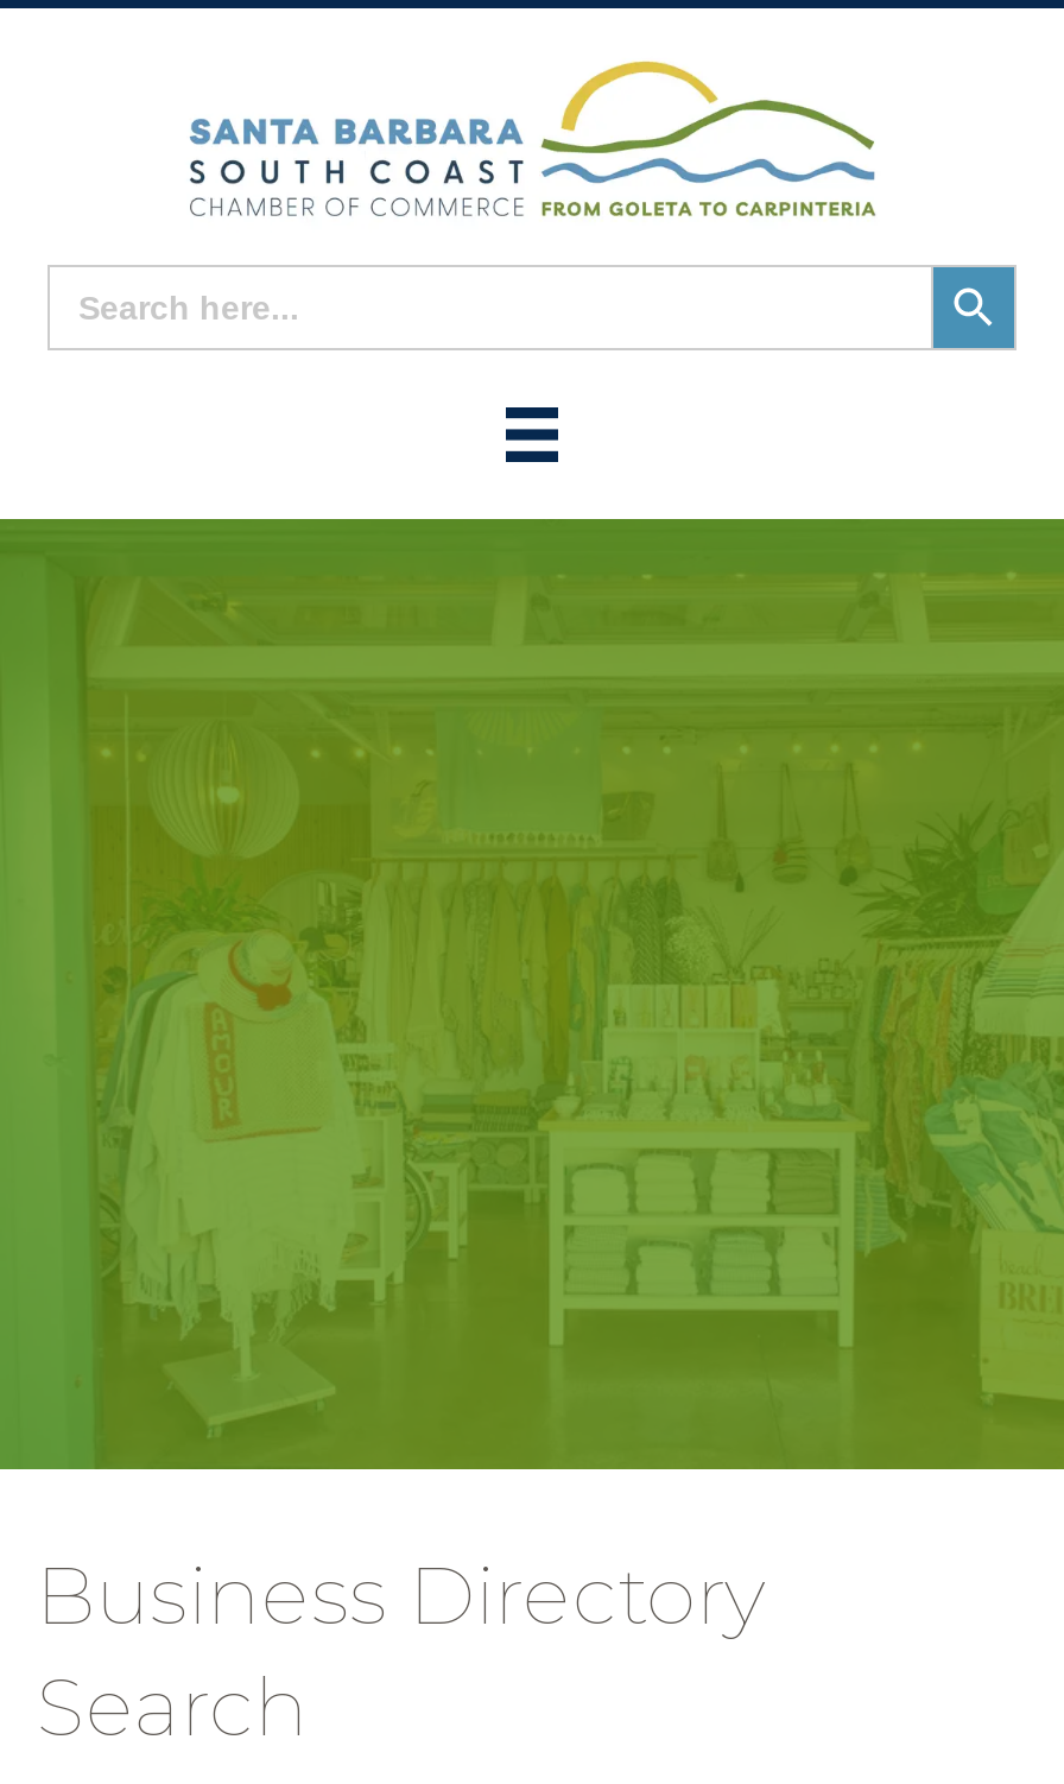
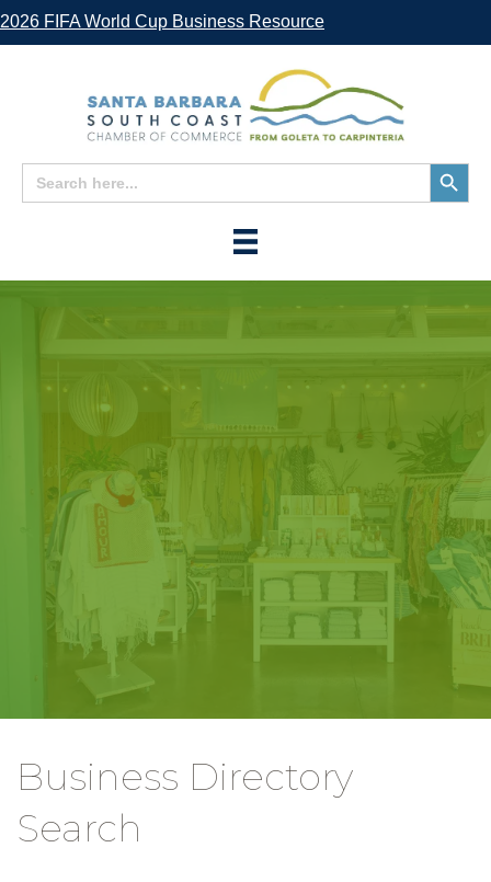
+ 2026 FIFA World Cup Business Resource
